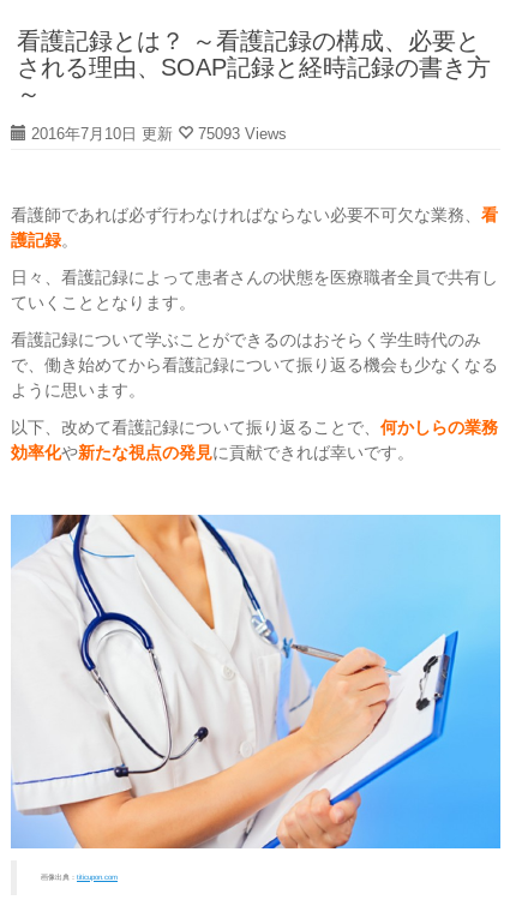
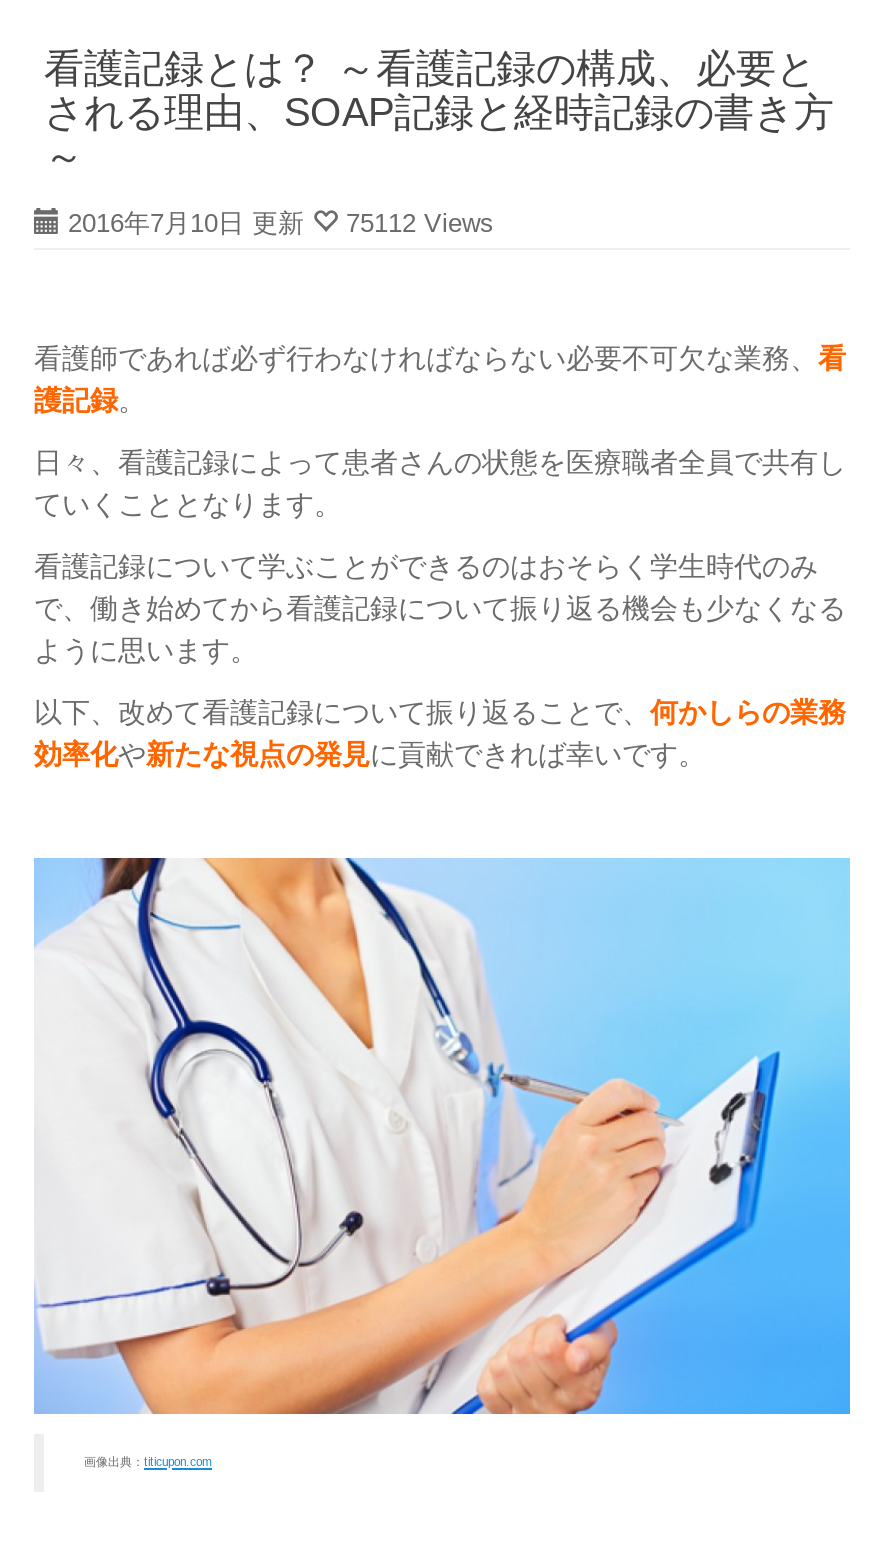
- 2016年7月10日 更新 75093 Views
+ 2016年7月10日 更新 75112 Views
